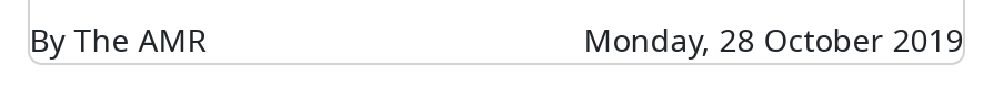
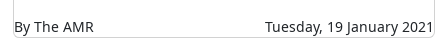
- Monday, 28 October 2019
+ Tuesday, 19 January 2021
